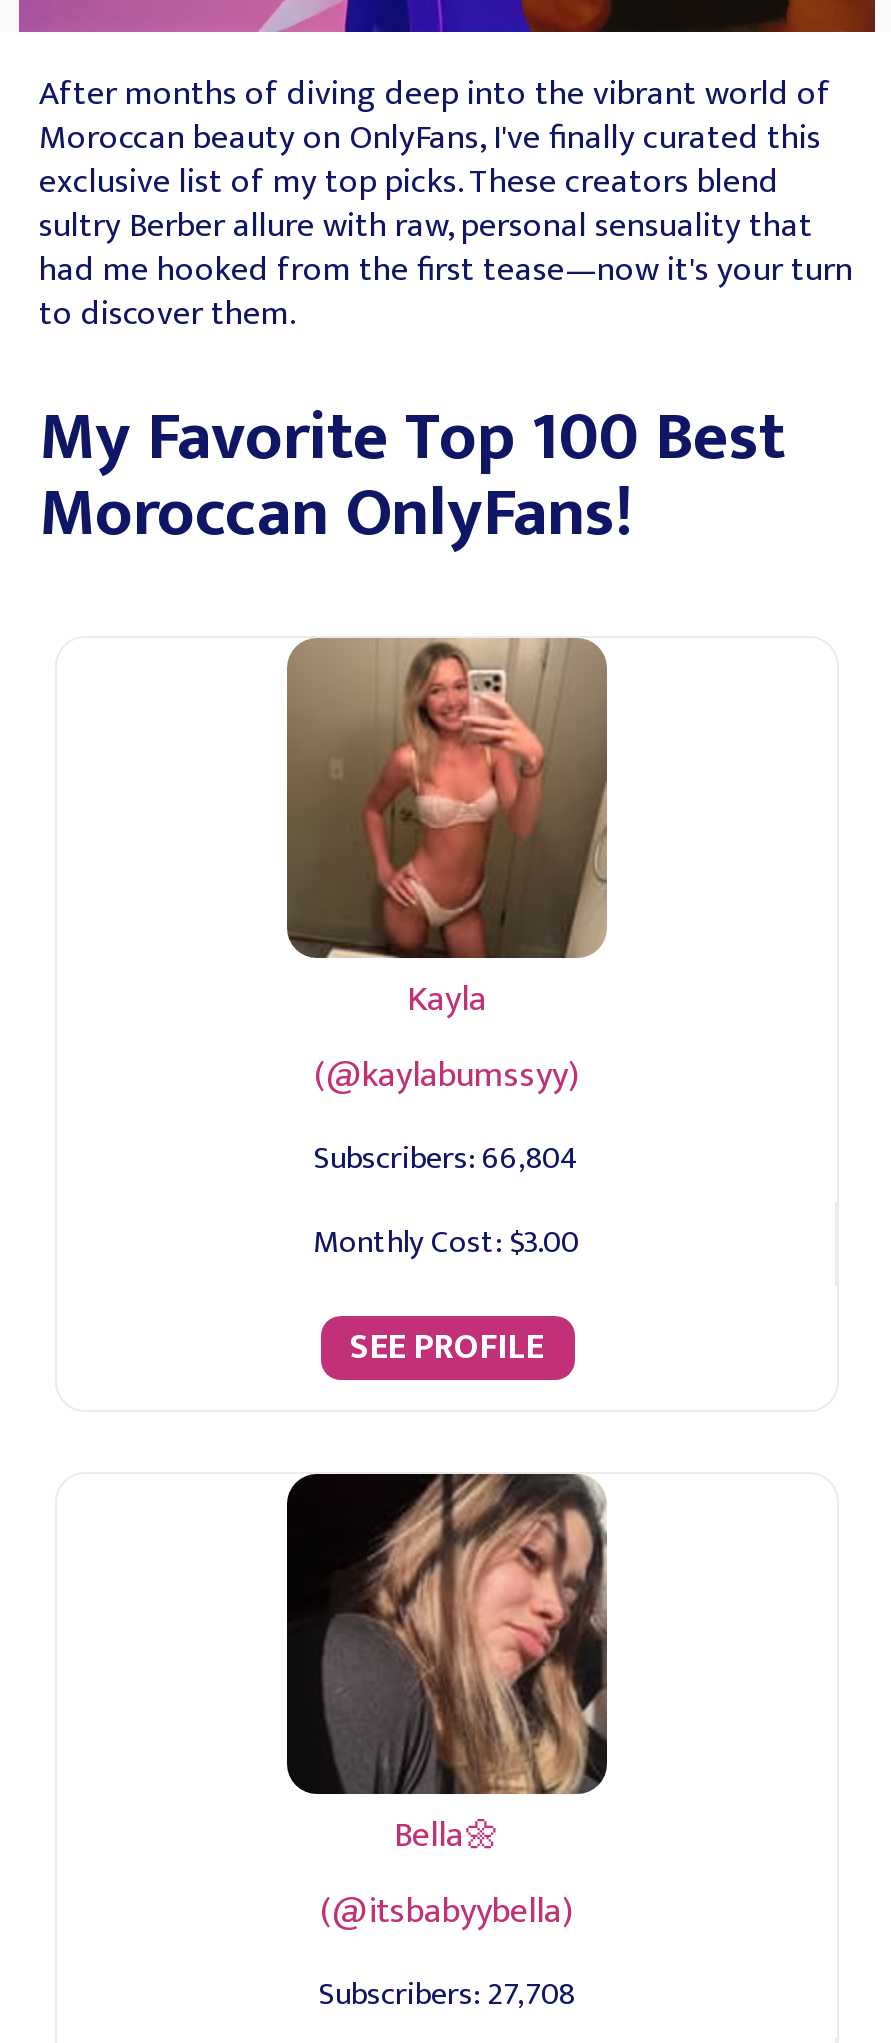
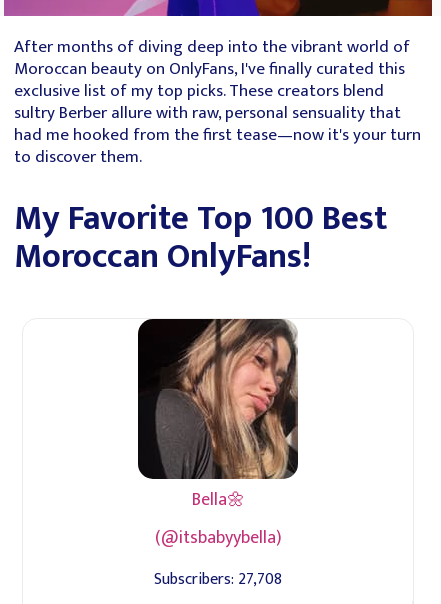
- [image]
- Kayla
- (@kaylabumssyy)
- Subscribers:66,804
- SEE PROFILE

- Monthly Cost: $3.00
